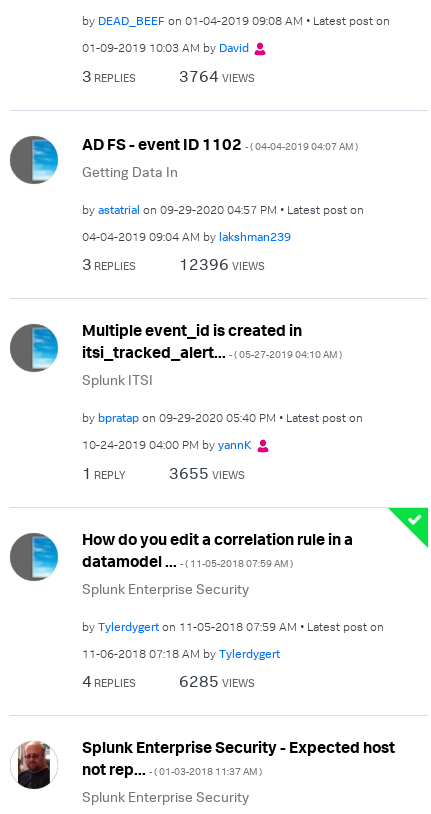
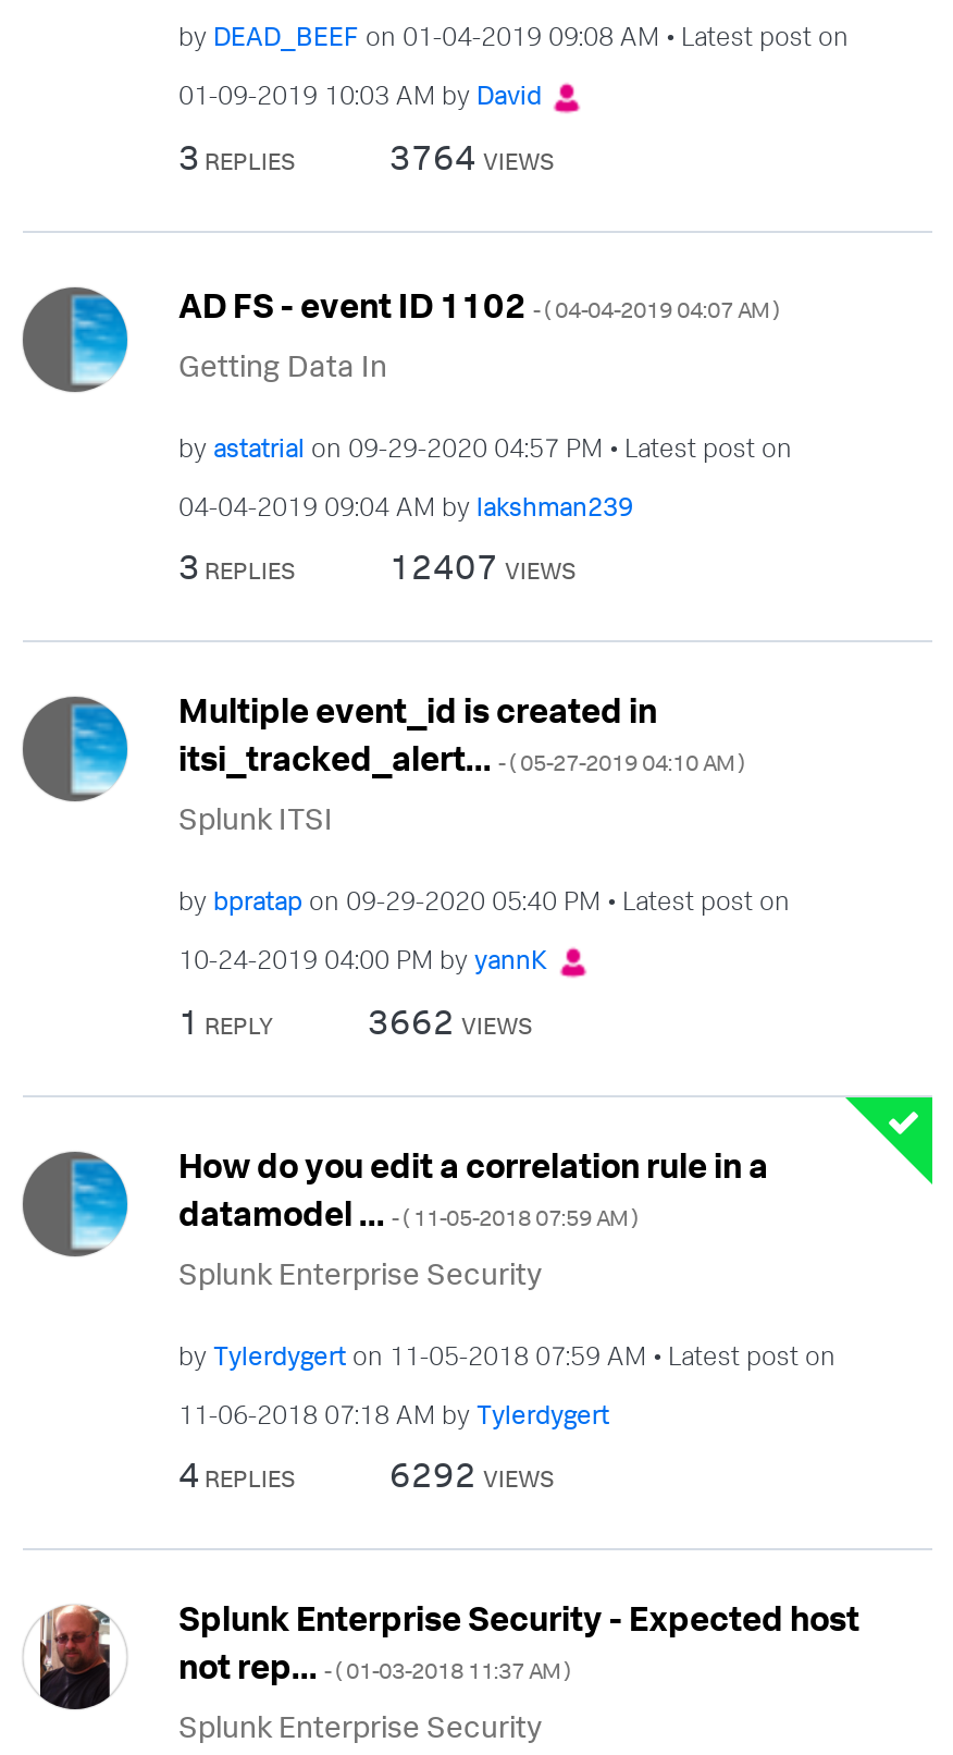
- 12396 VIEWS
+ 12407 VIEWS

- 3655 VIEWS
+ 3662 VIEWS

- 6285 VIEWS
+ 6292 VIEWS
